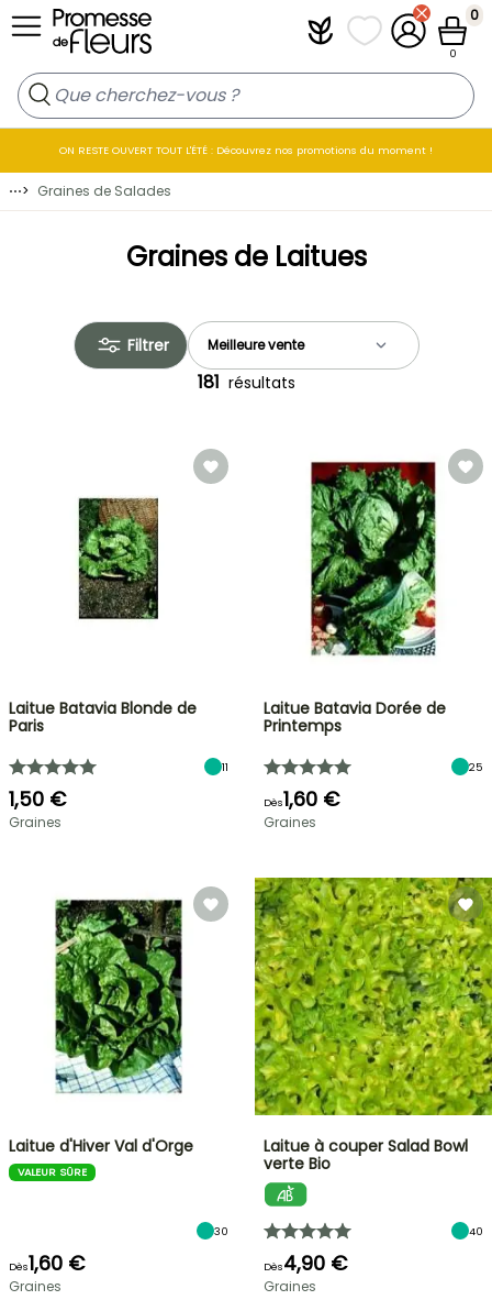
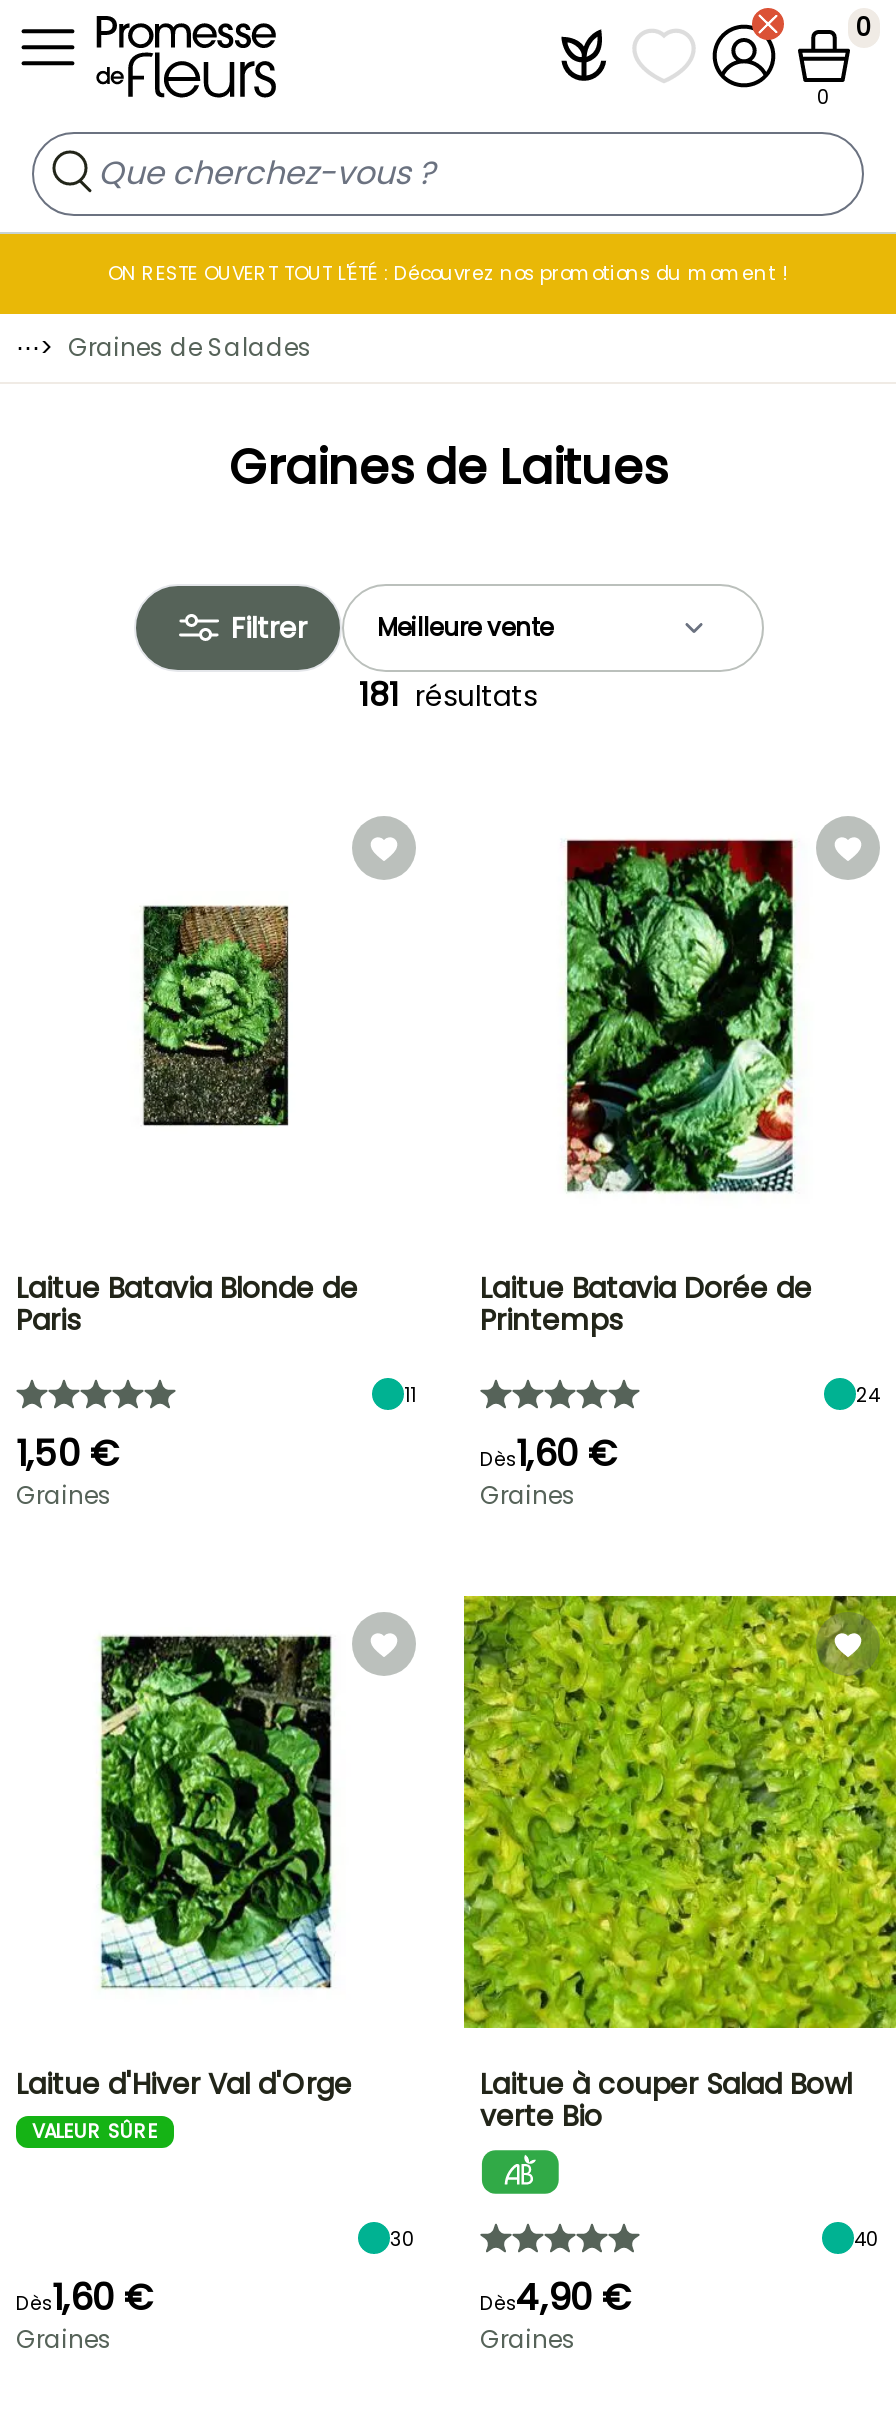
- 25
+ 24
